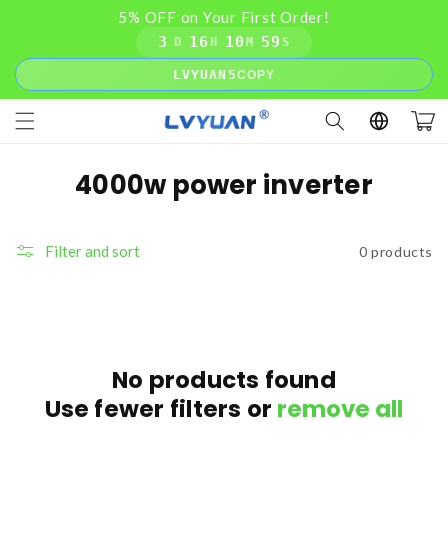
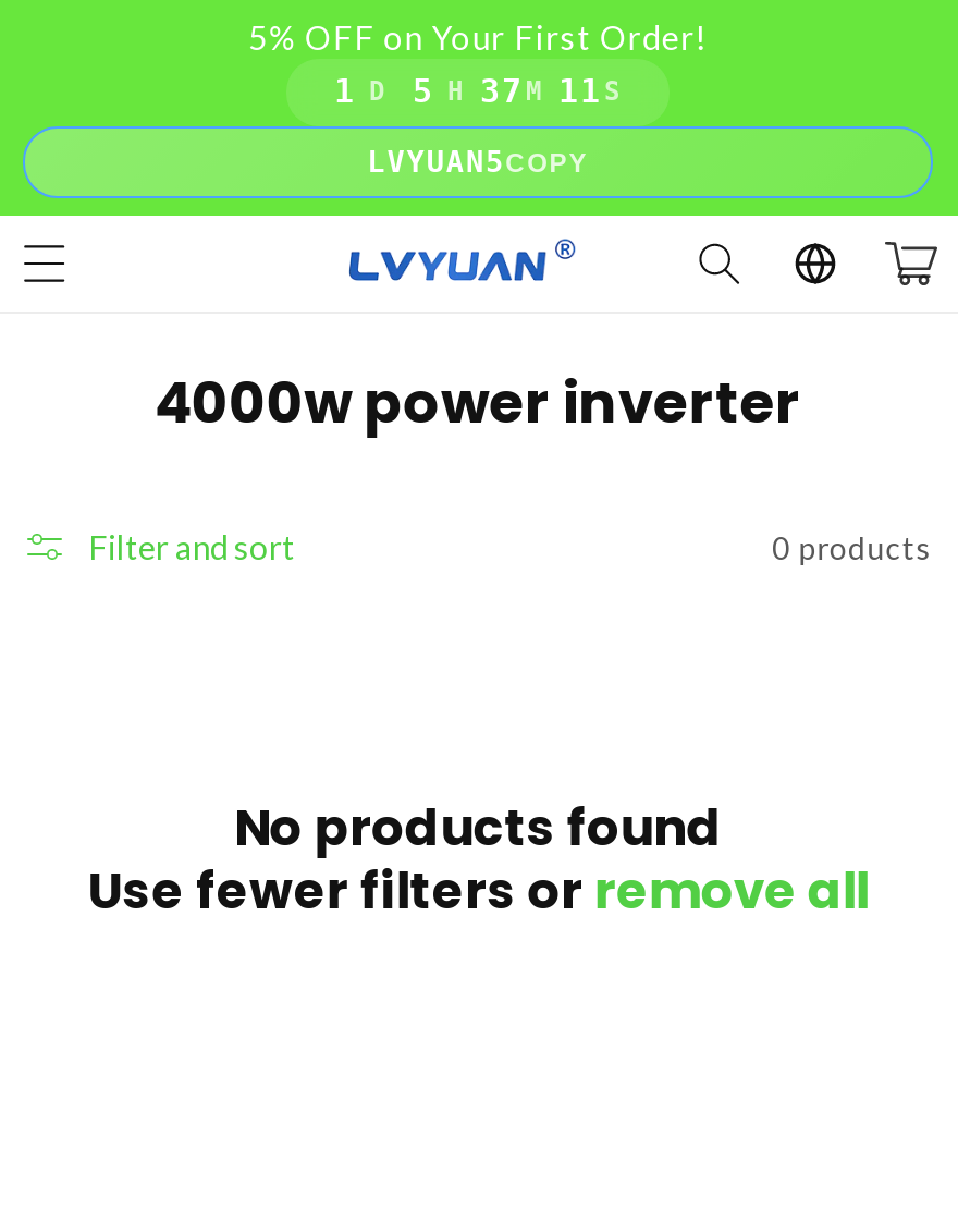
- 3 D 16 H 10M 59 S
+ 1 D
+ 5 H 37 M 11 S
